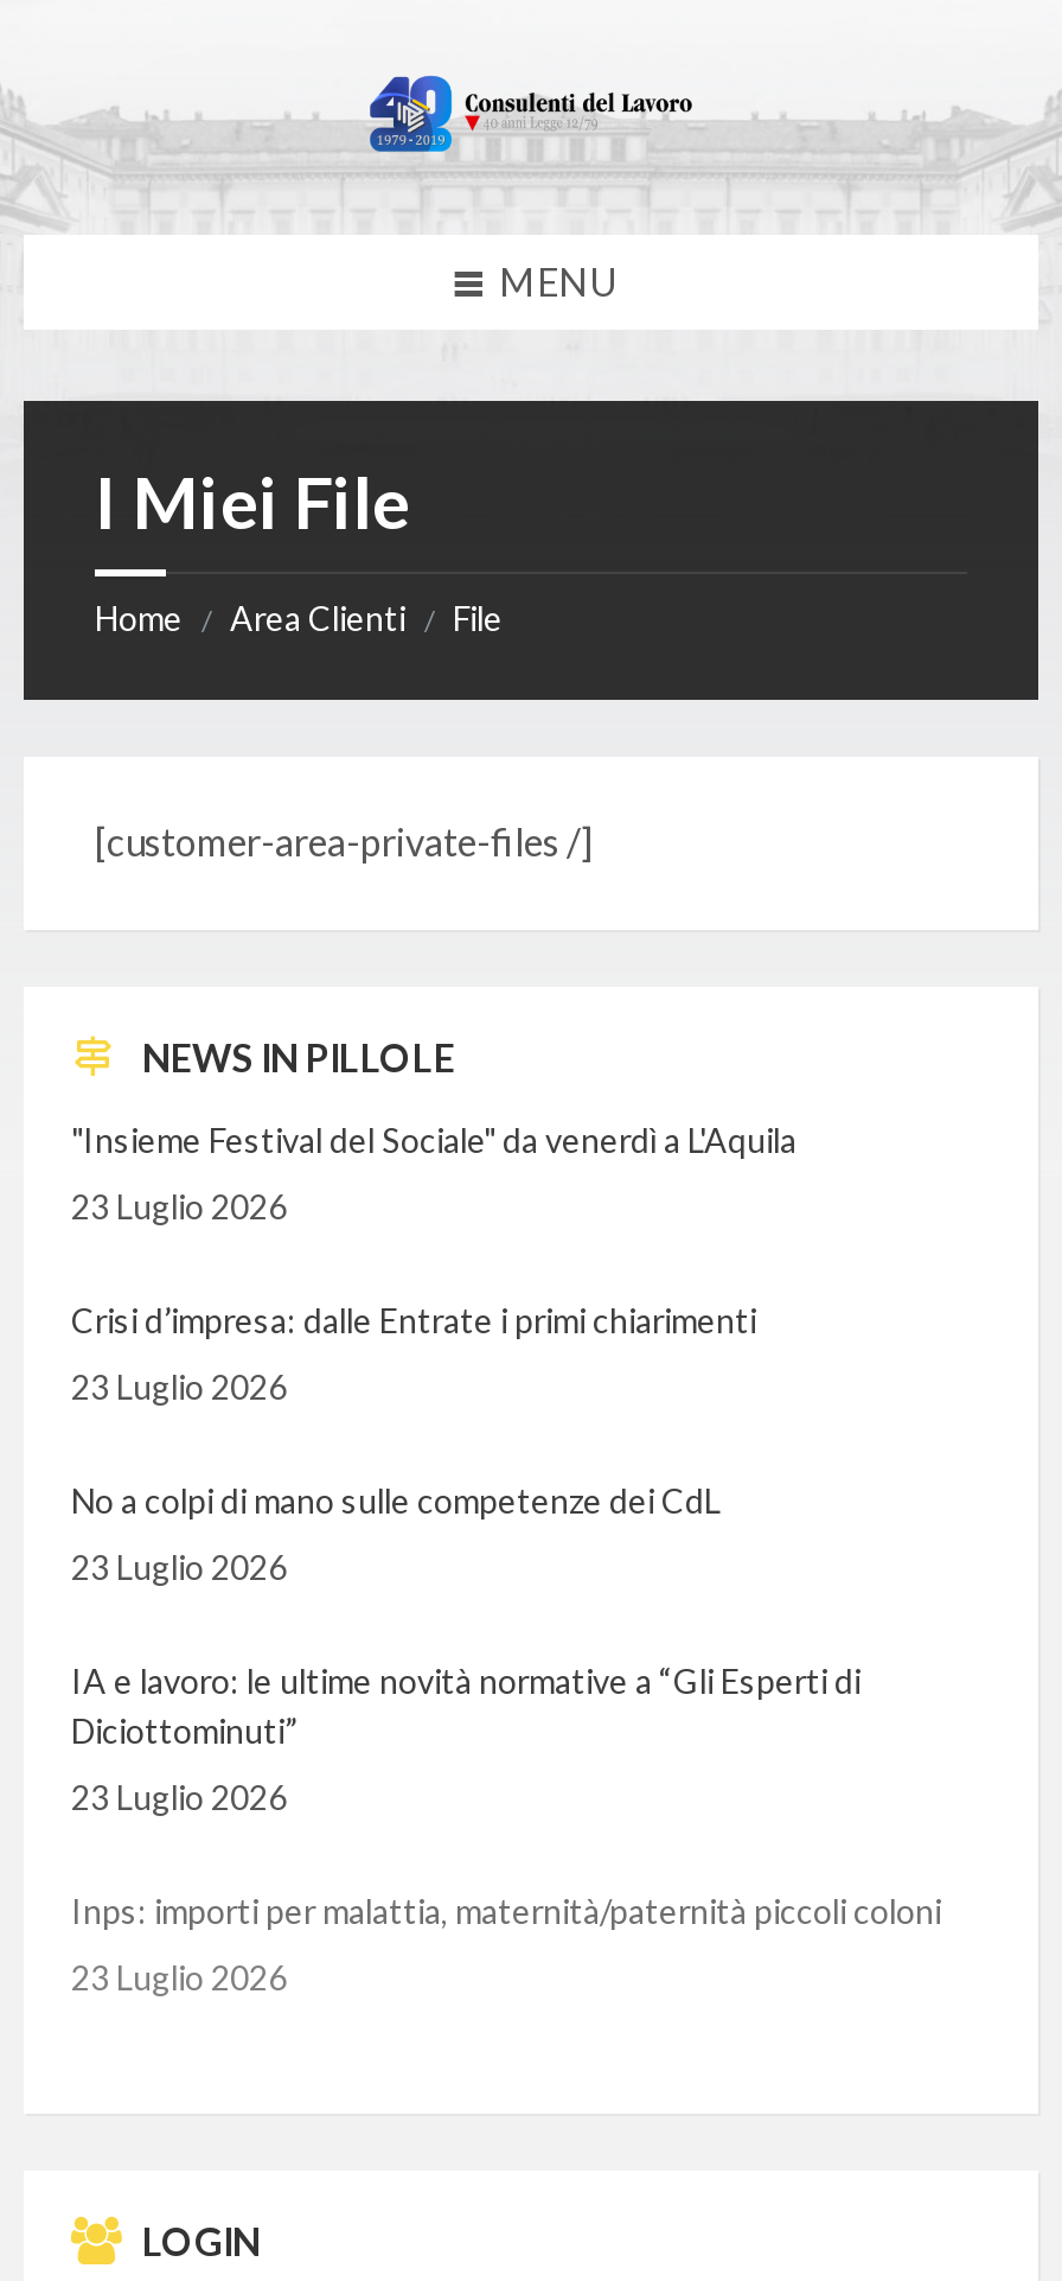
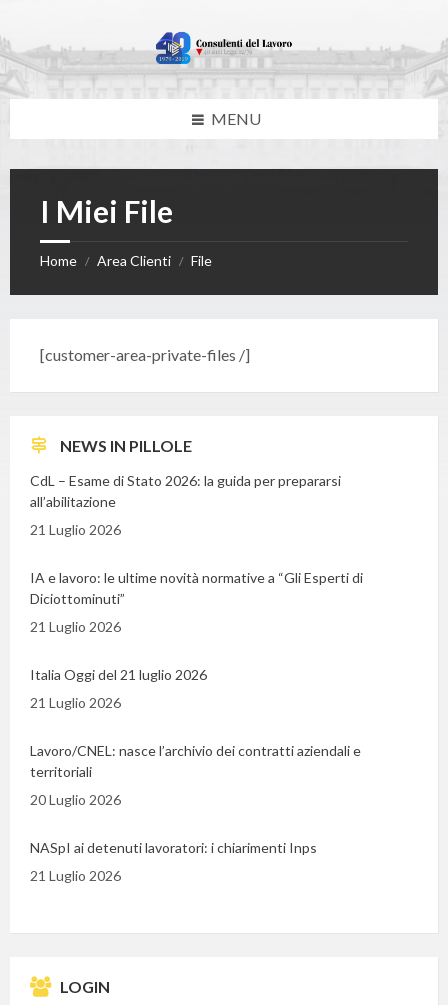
- "Insieme Festival del Sociale" da venerdì a L'Aquila
- 23 Luglio 2026
- Crisi d’impresa: dalle Entrate i primi chiarimenti
- 23 Luglio 2026
- No a colpi di mano sulle competenze dei CdL
- 23 Luglio 2026
+ CdL – Esame di Stato 2026: la guida per prepararsi
+ all’abilitazione
+ 21 Luglio 2026

moved up: IA e lavoro: le ultime novità normative a “Gli Esperti di | Diciottominuti”

- 23 Luglio 2026
- Inps: importi per malattia, maternità/paternità piccoli coloni
- 23 Luglio 2026
+ 21 Luglio 2026
+ Italia Oggi del 21 luglio 2026
+ 21 Luglio 2026
+ Lavoro/CNEL: nasce l’archivio dei contratti aziendali e
+ territoriali
+ 20 Luglio 2026
+ NASpI ai detenuti lavoratori: i chiarimenti Inps
+ 21 Luglio 2026
